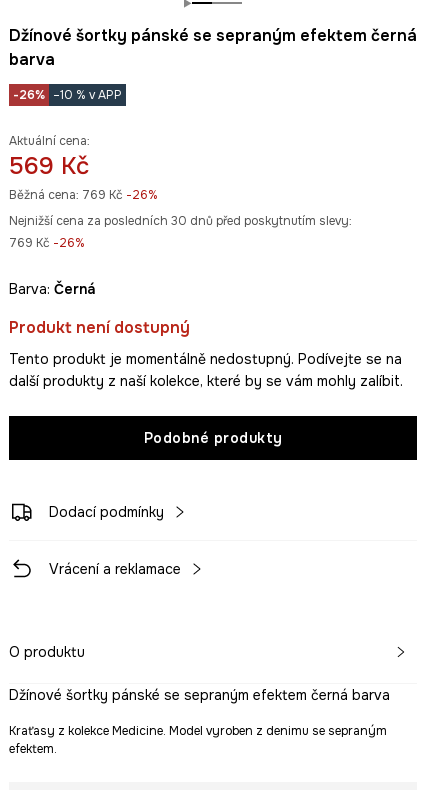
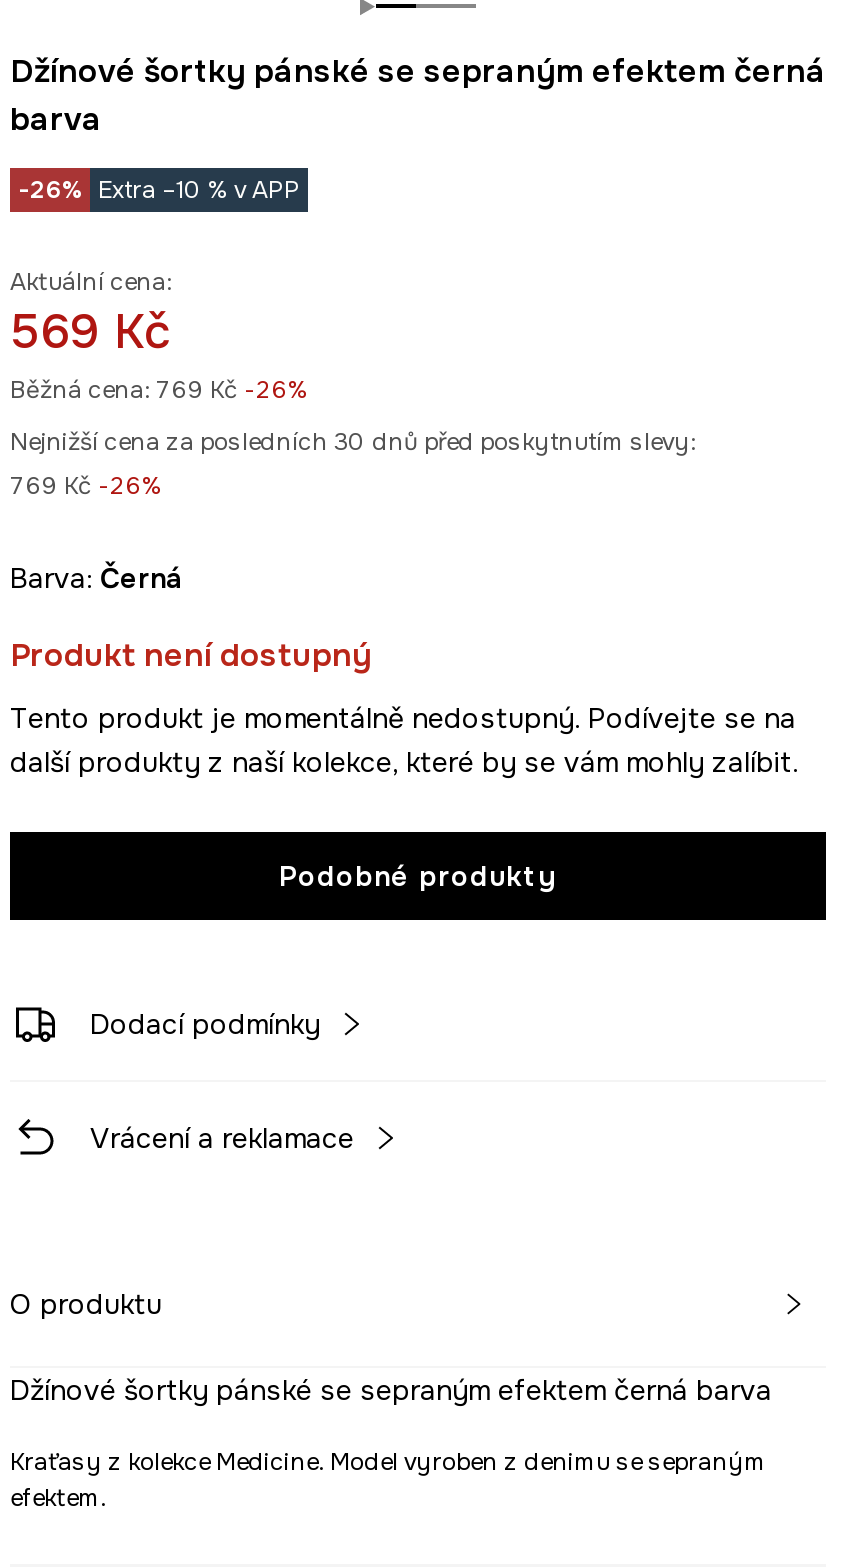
- -26% –10 % v APP
+ -26% Extra –10 % v APP
